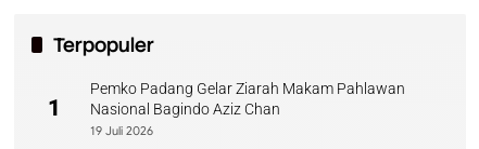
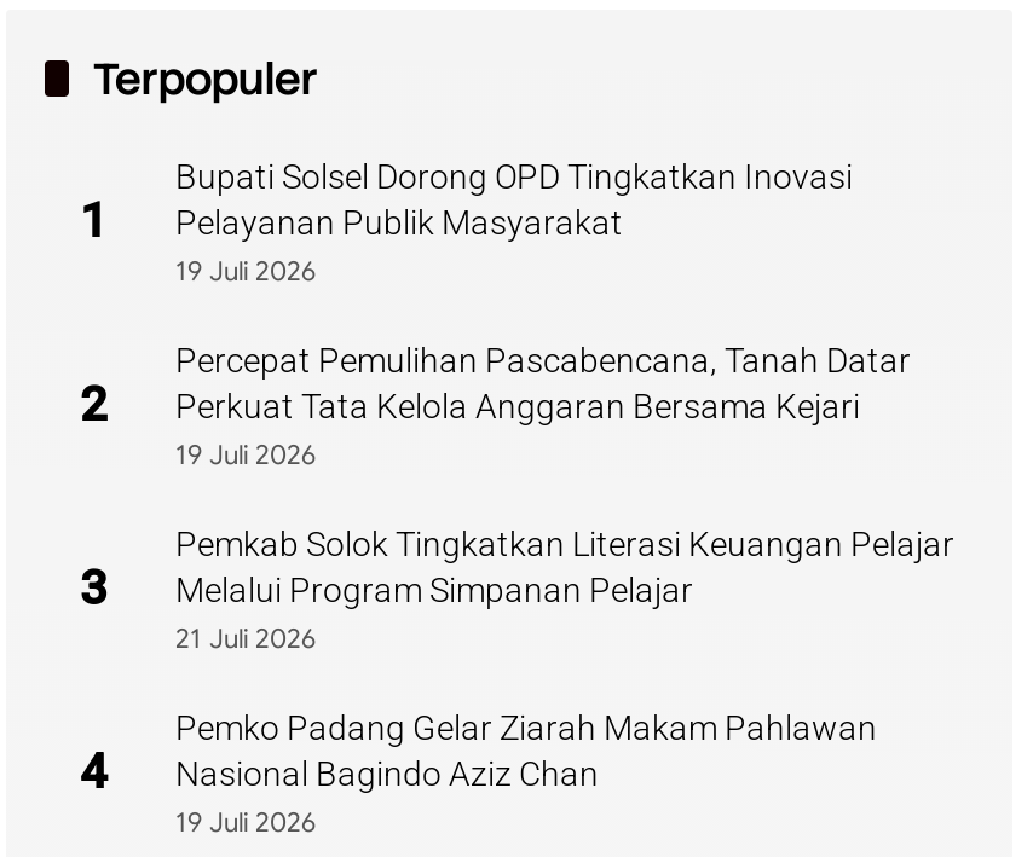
+ Bupati Solsel Dorong OPD Tingkatkan Inovasi
+ Pelayanan Publik Masyarakat
+ 19 Juli 2026
+ 2

+ Percepat Pemulihan Pascabencana, Tanah Datar
+ Perkuat Tata Kelola Anggaran Bersama Kejari
+ 19 Juli 2026
+ 3

+ Pemkab Solok Tingkatkan Literasi Keuangan Pelajar
+ Melalui Program Simpanan Pelajar
+ 21 Juli 2026
+ 4
